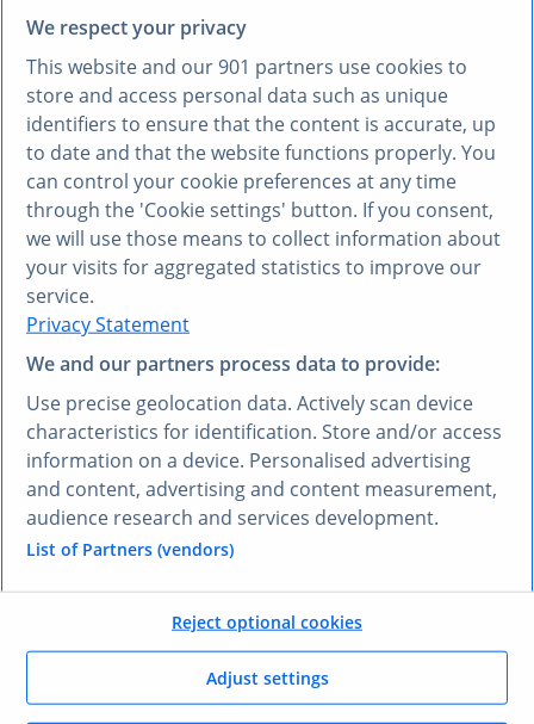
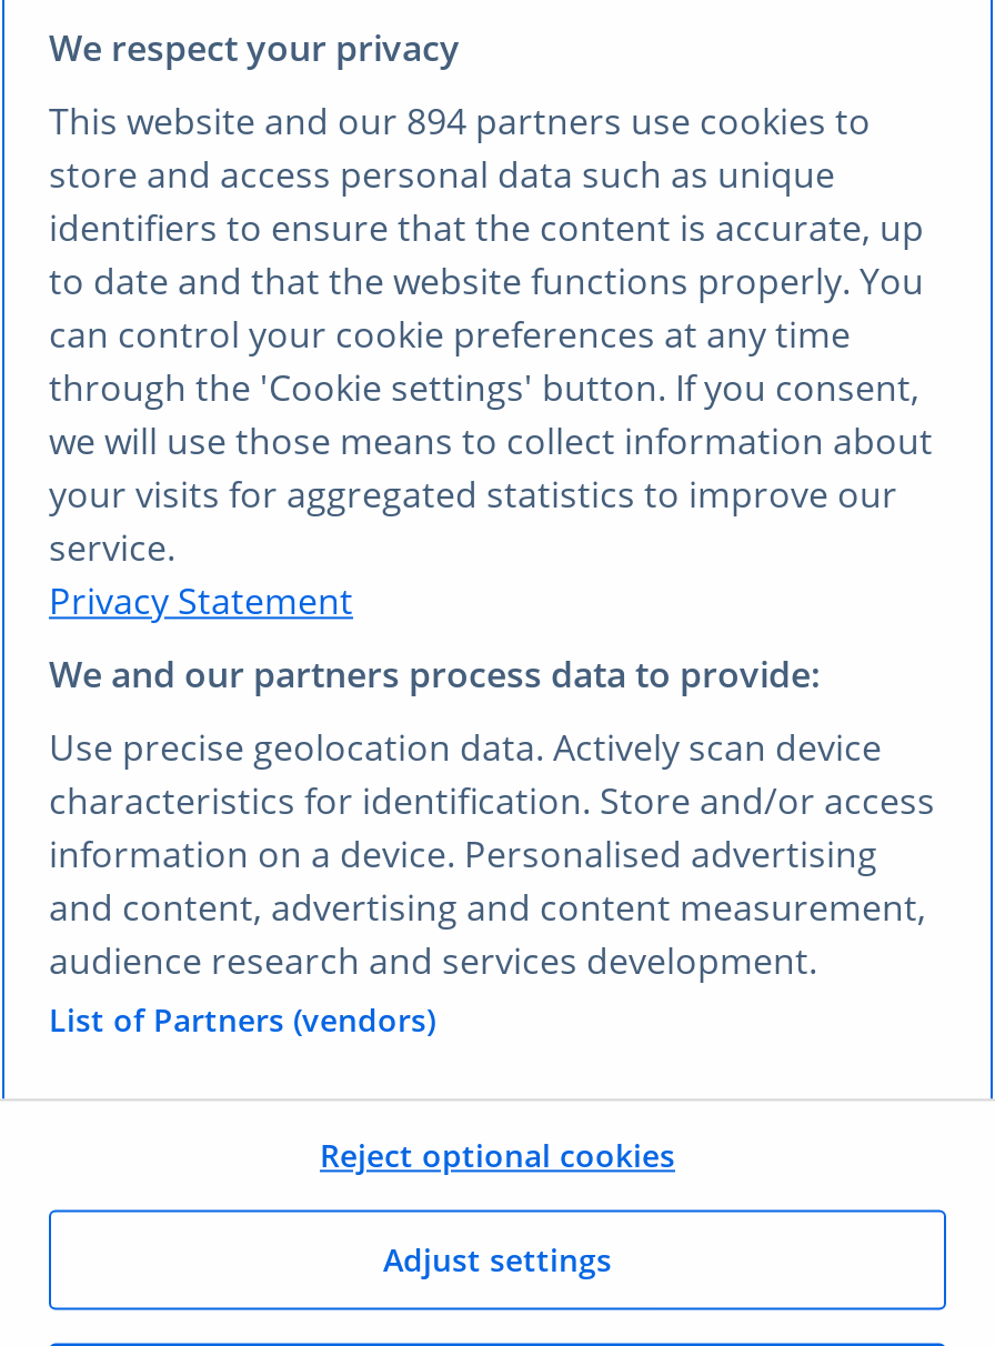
- This website and our 901 partners use cookies to
+ This website and our 894 partners use cookies to
